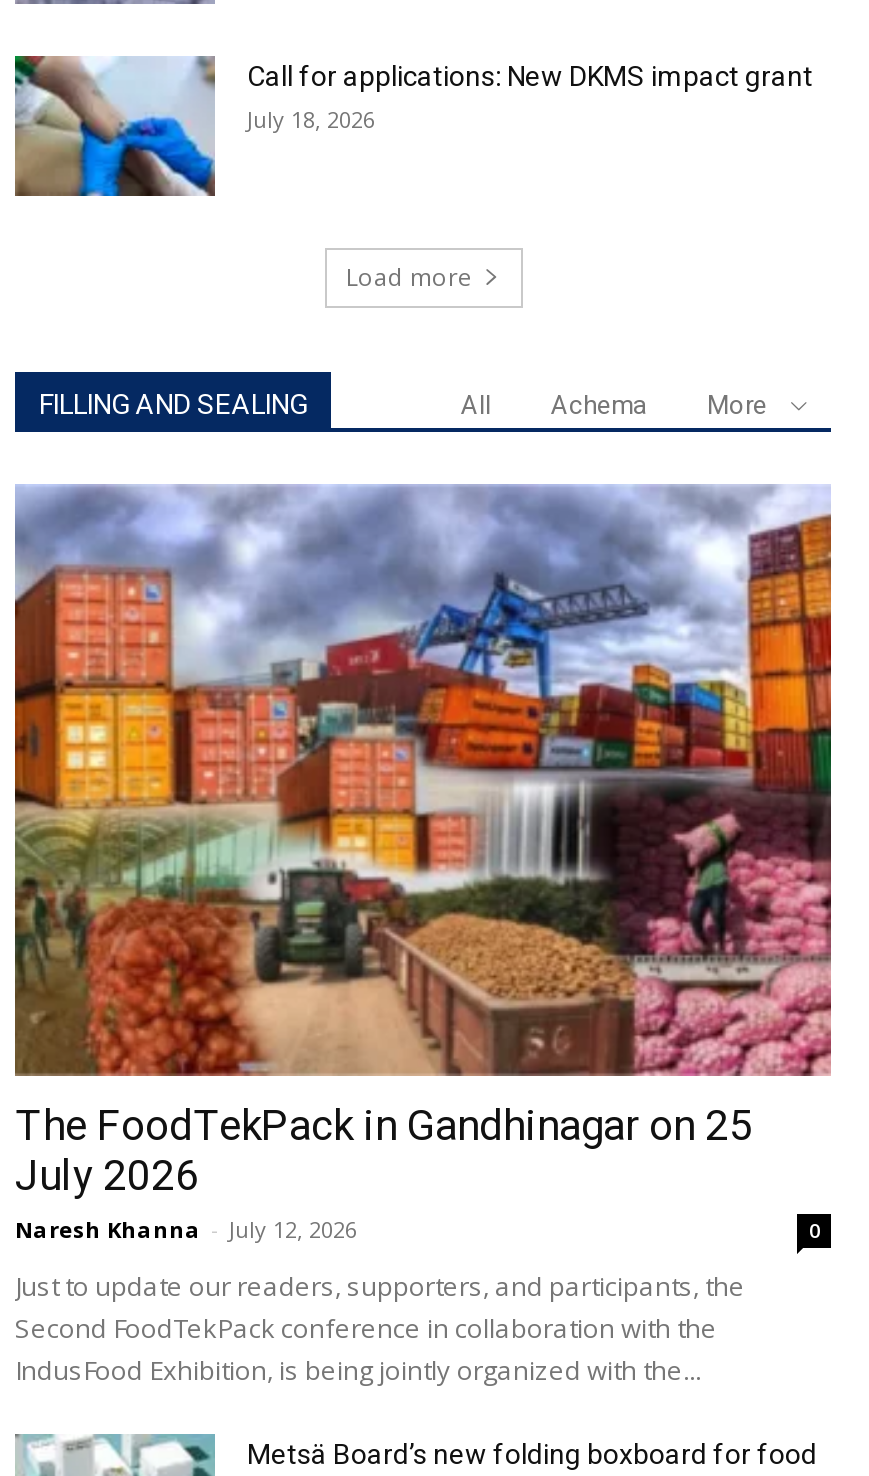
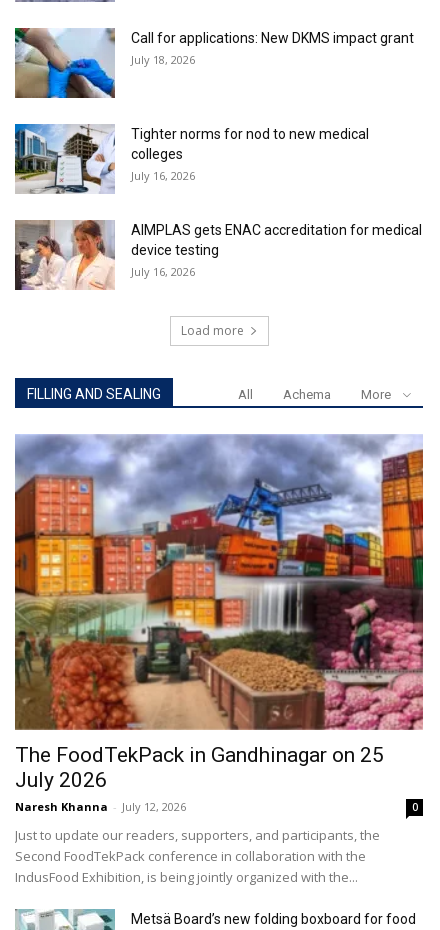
+ [image]
+ Tighter norms for nod to new medical
+ colleges
+ July 16, 2026
+ AIMPLAS gets ENAC accreditation for medical
+ device testing
+ July 16, 2026

+ [image]
